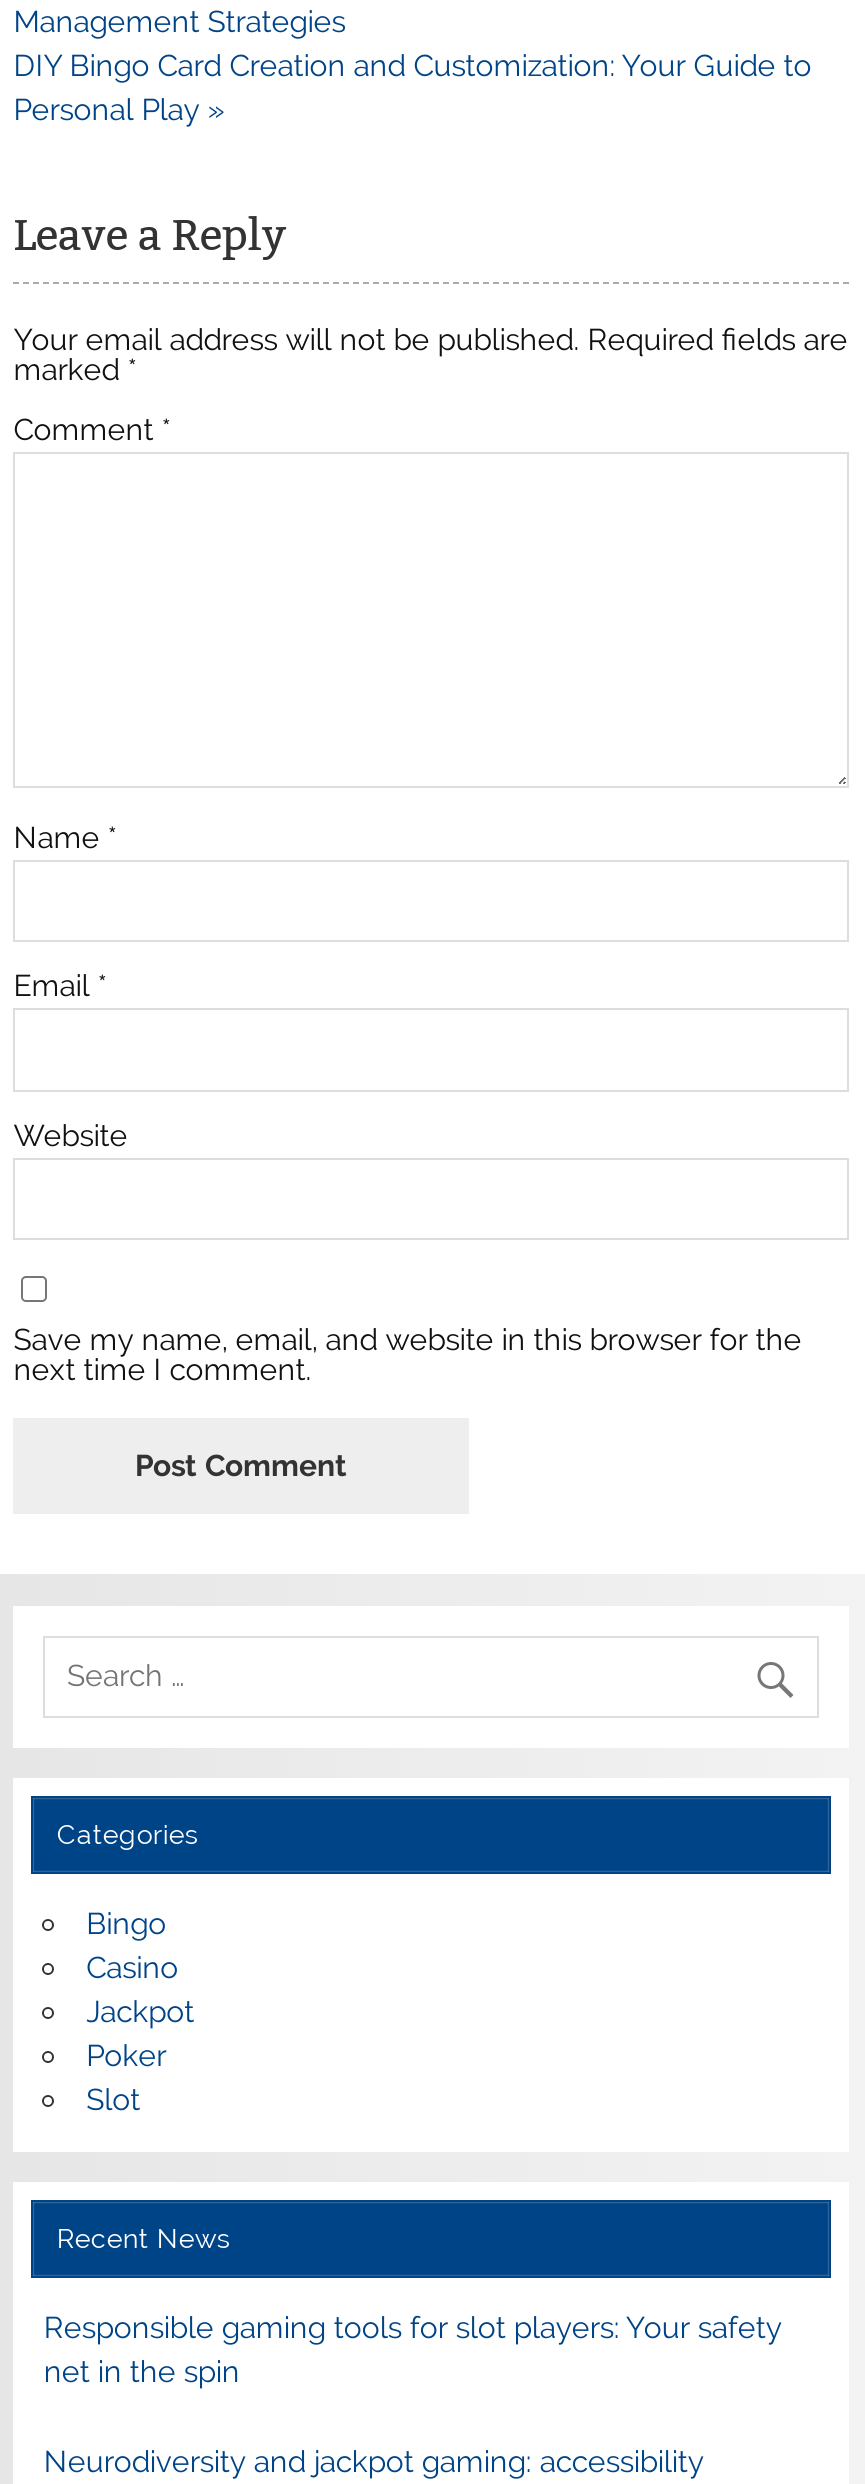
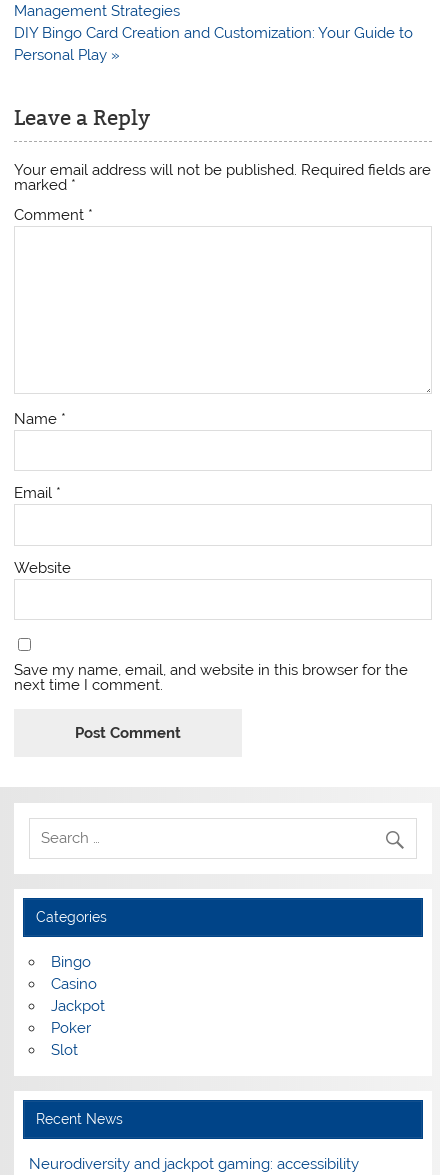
- Responsible gaming tools for slot players: Your safety
- net in the spin
